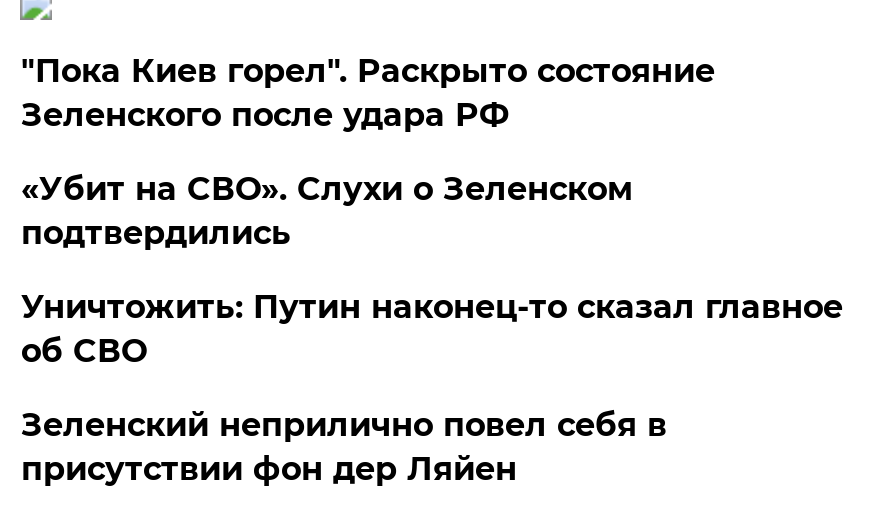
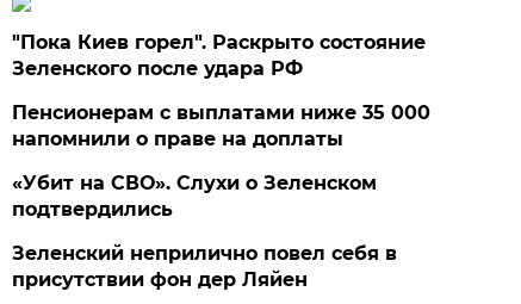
+ Пенсионерам с выплатами ниже 35 000
+ напомнили о праве на доплаты

moved down: «Убит на СВО». Слухи о Зеленском | подтвердились

- Уничтожить: Путин наконец-то сказал главное
- об СВО
